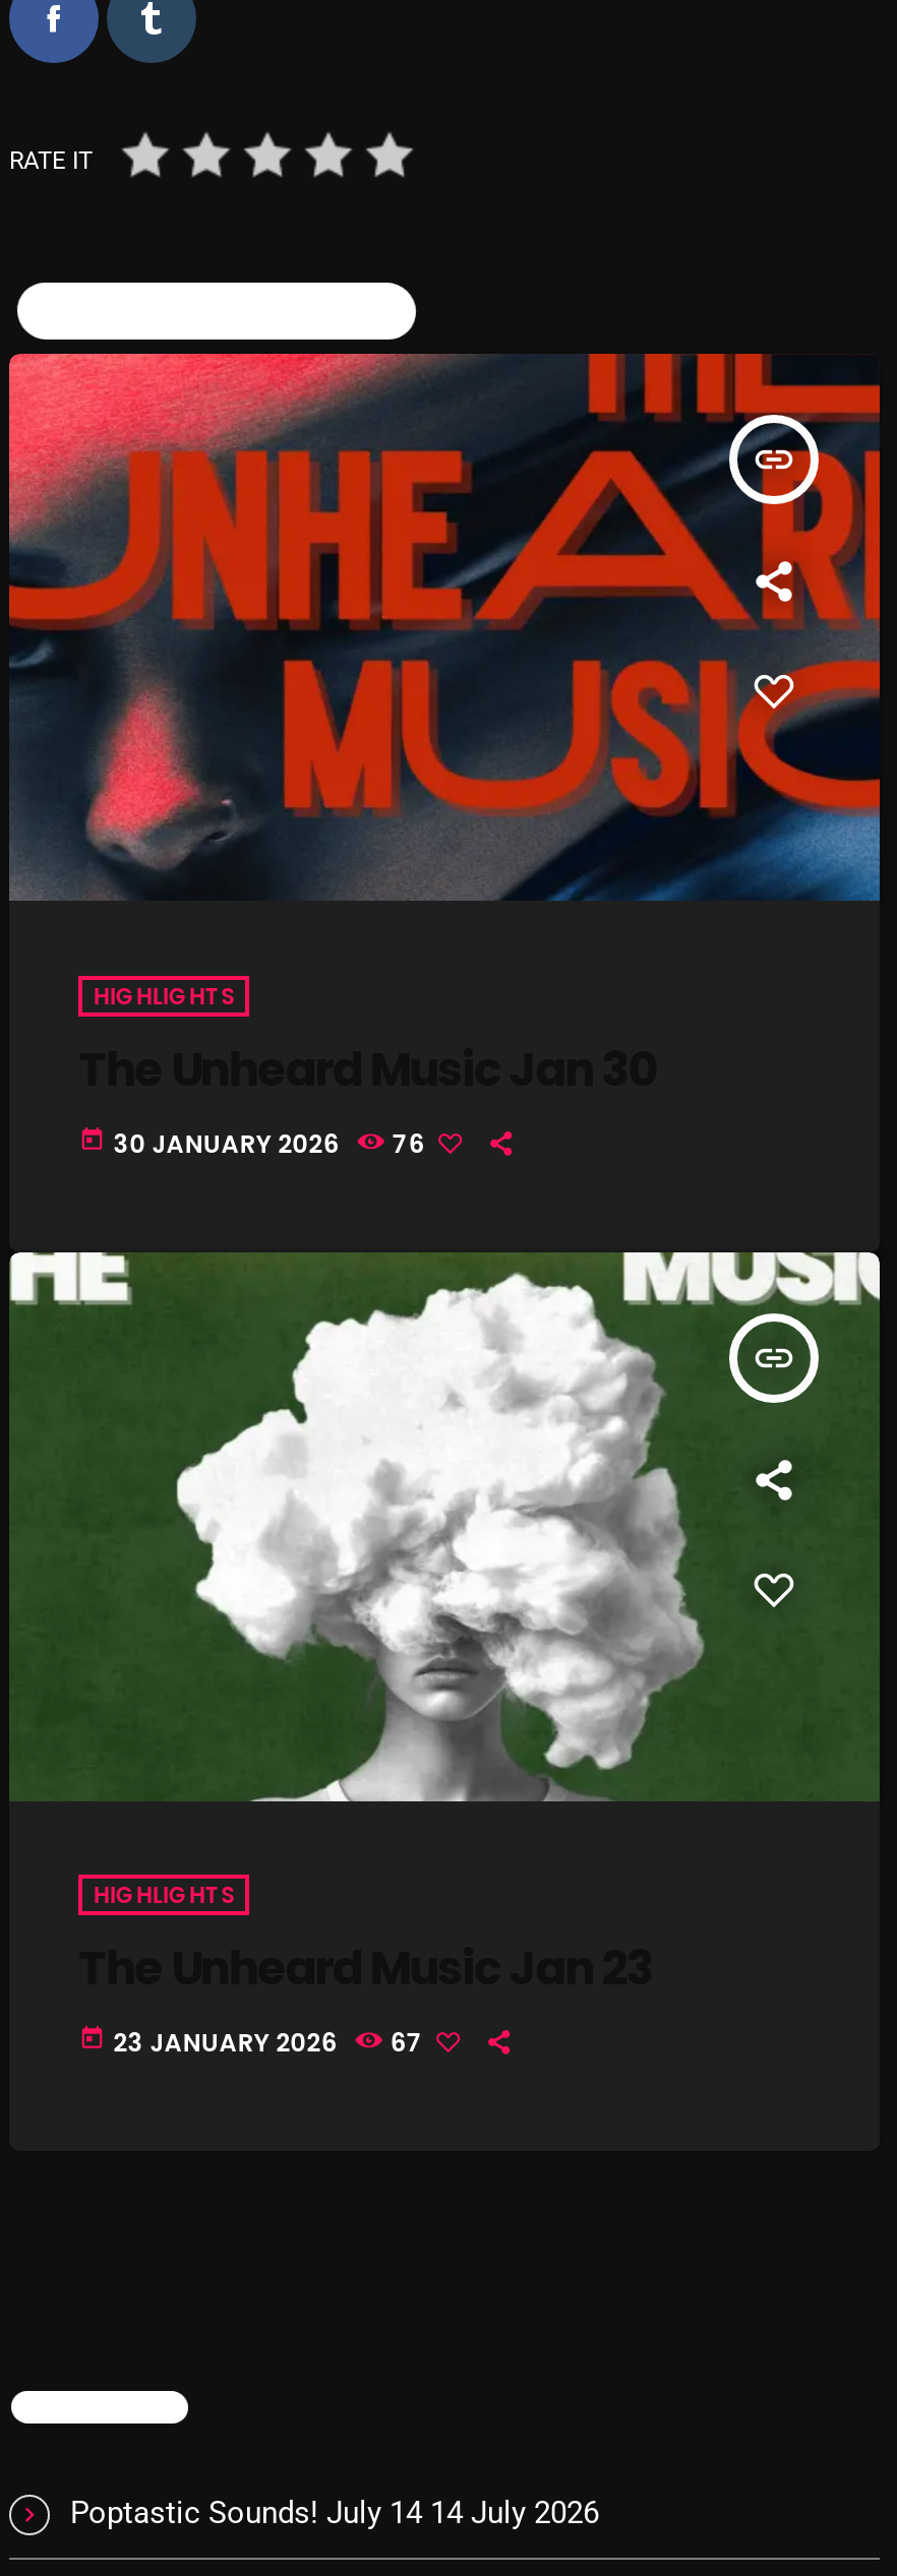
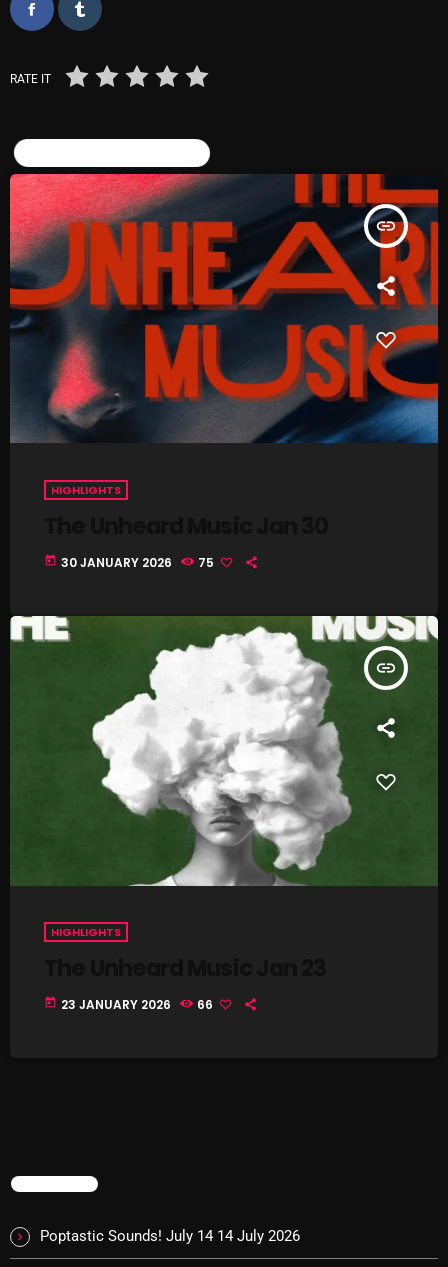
- 76
+ 75

- 67
+ 66
